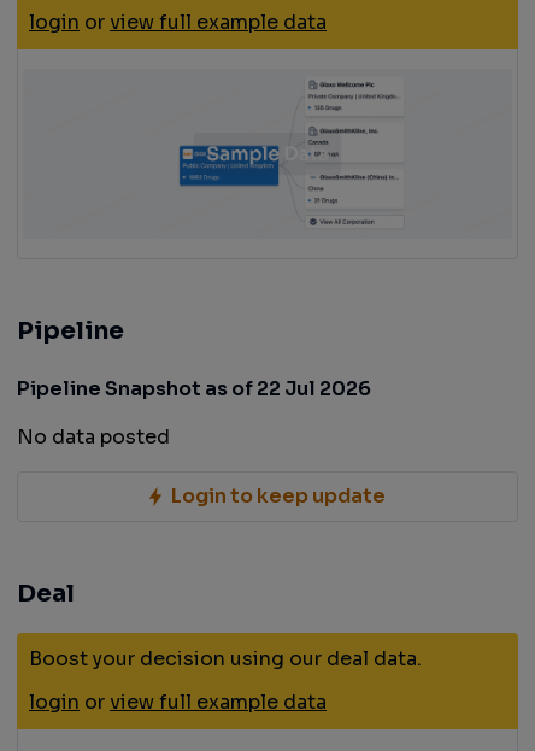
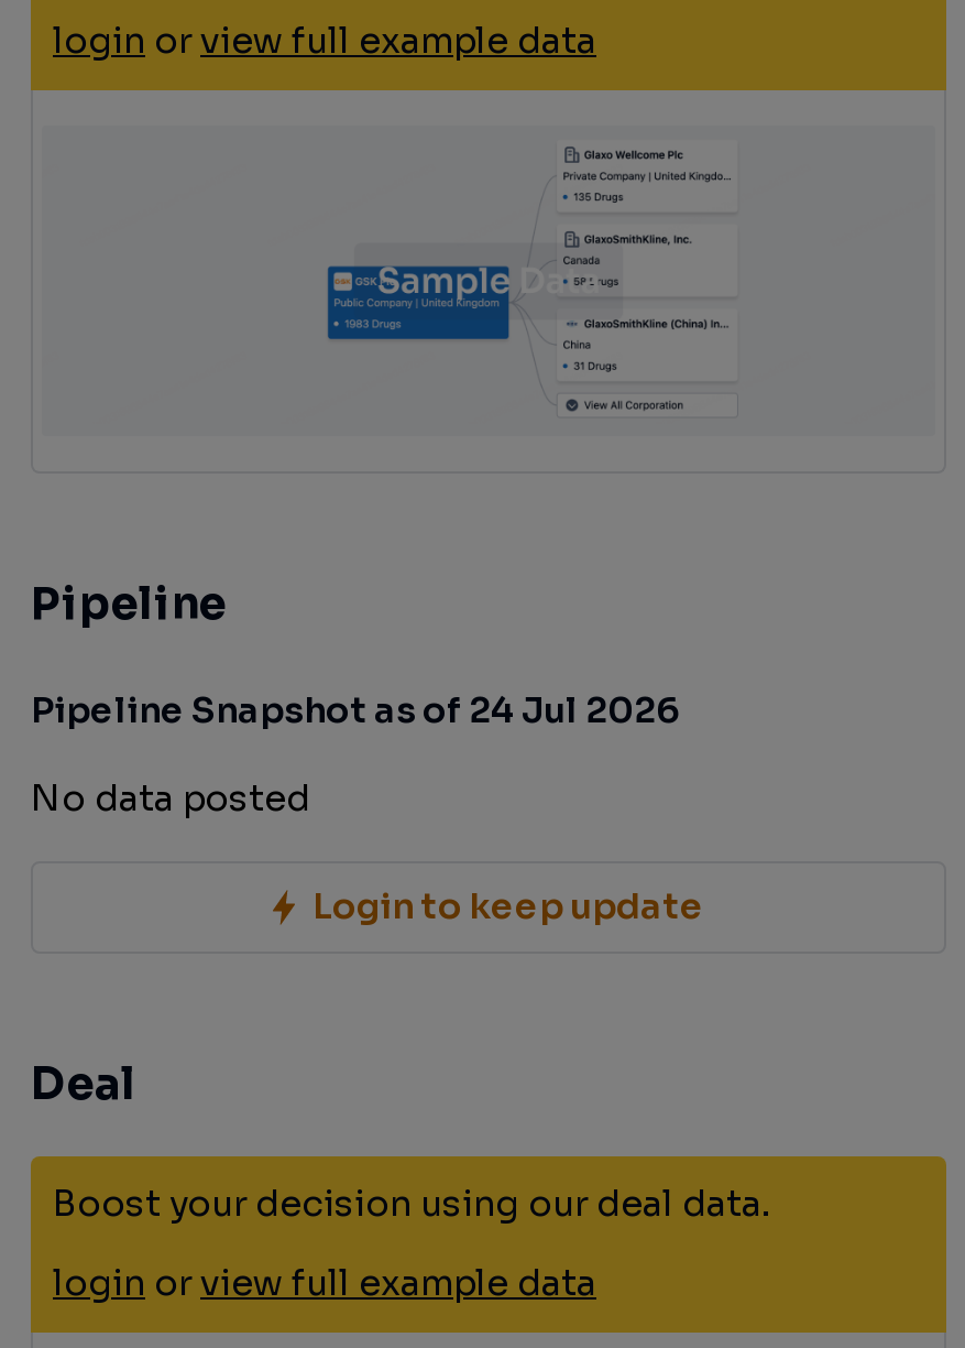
- Pipeline Snapshot as of 22 Jul 2026
+ Pipeline Snapshot as of 24 Jul 2026
